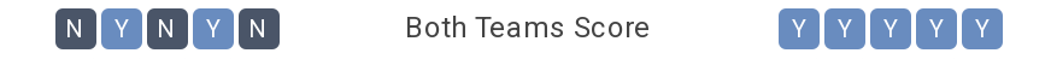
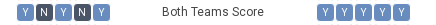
- N

+ Y
